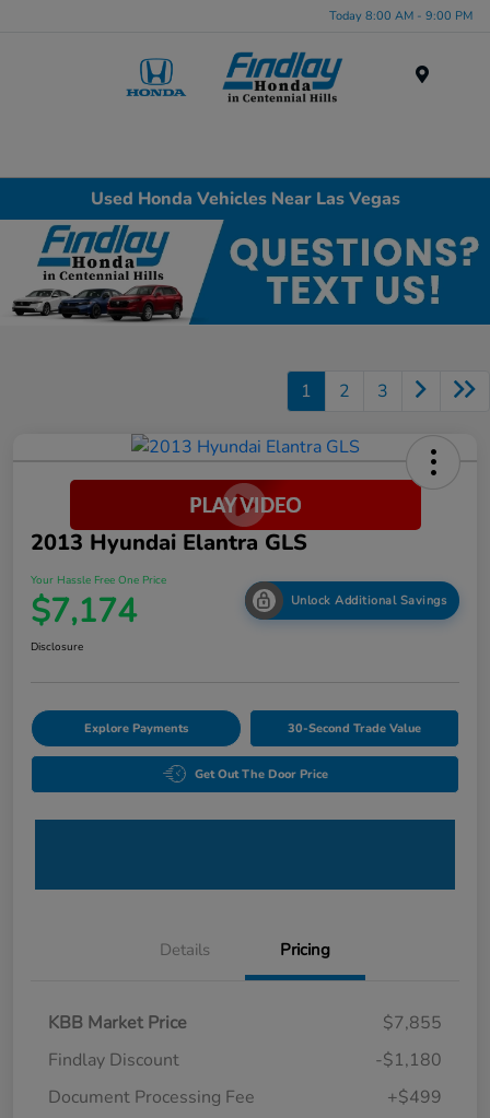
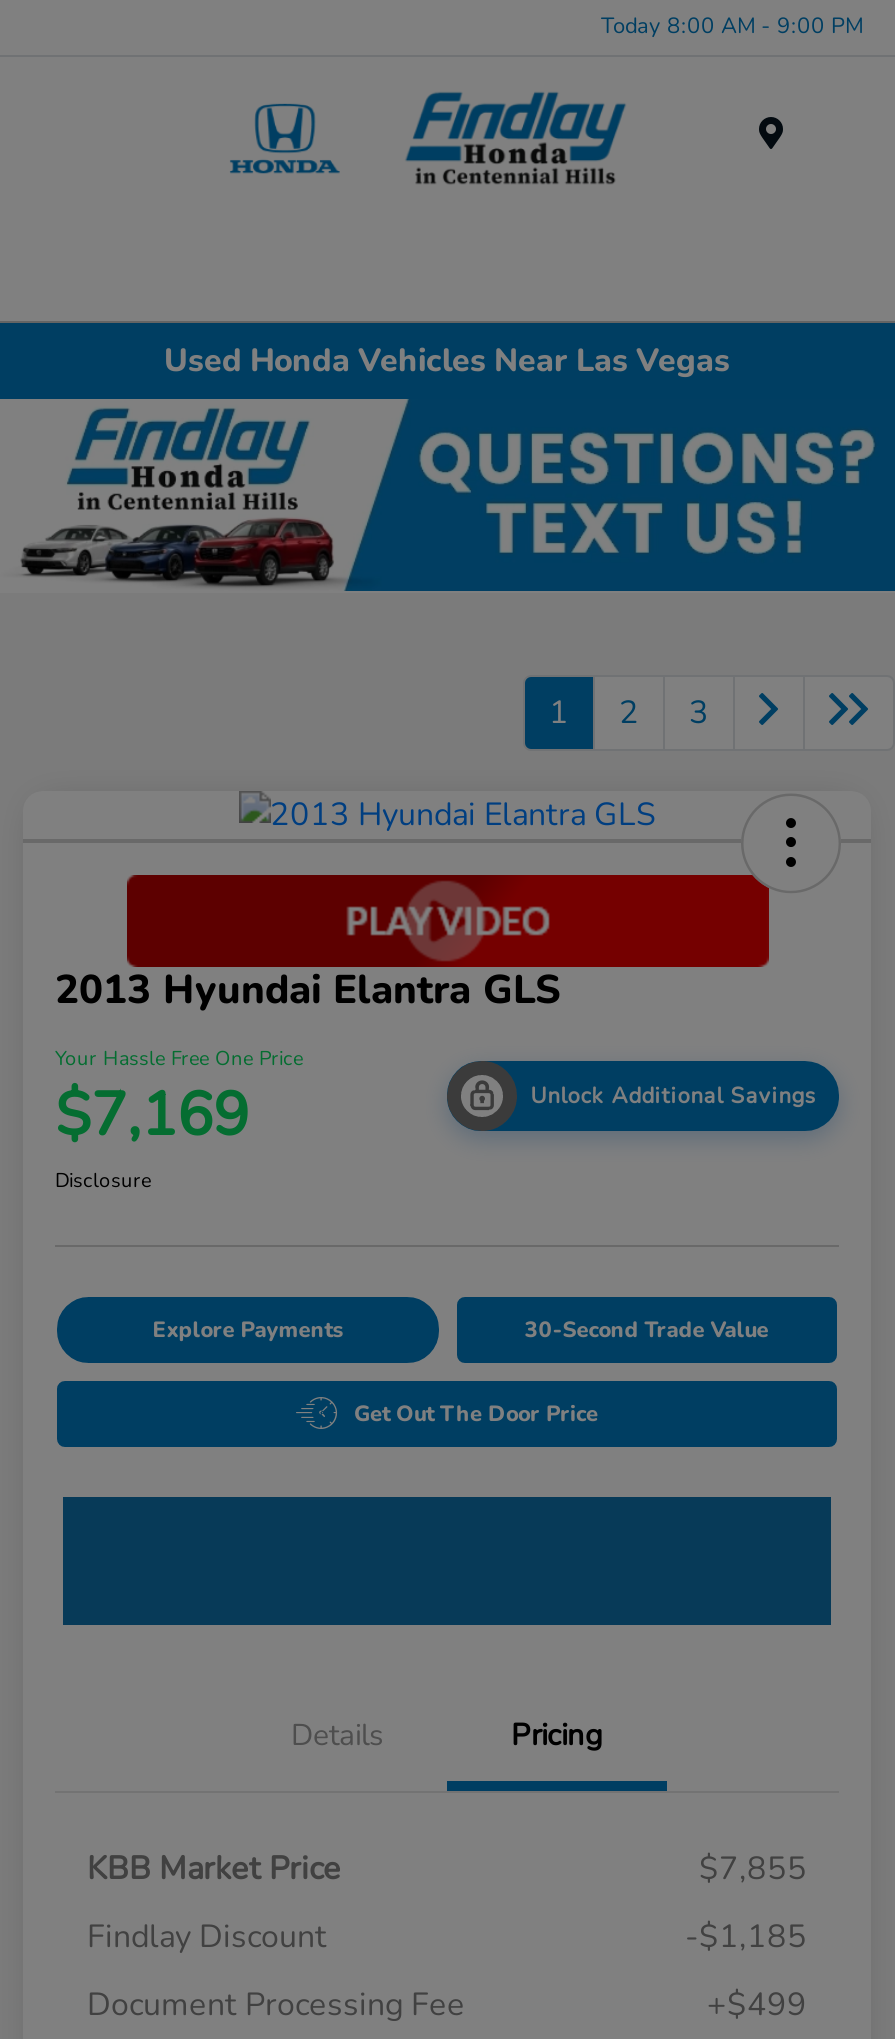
- $7,174
+ $7,169

- -$1,180
+ -$1,185
